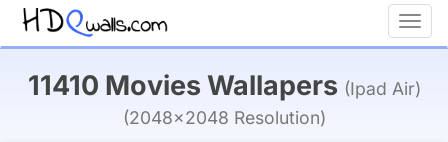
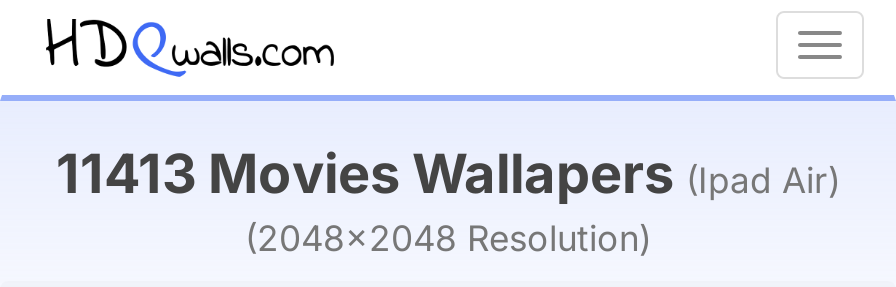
- 11410 Movies Wallapers (Ipad Air)
+ 11413 Movies Wallapers (Ipad Air)
